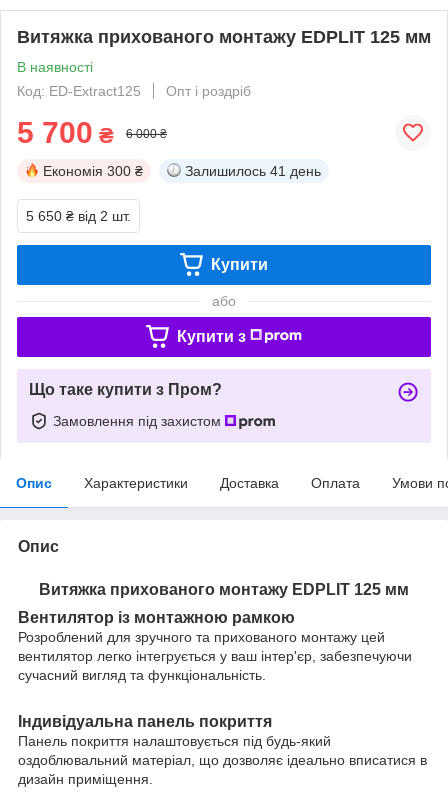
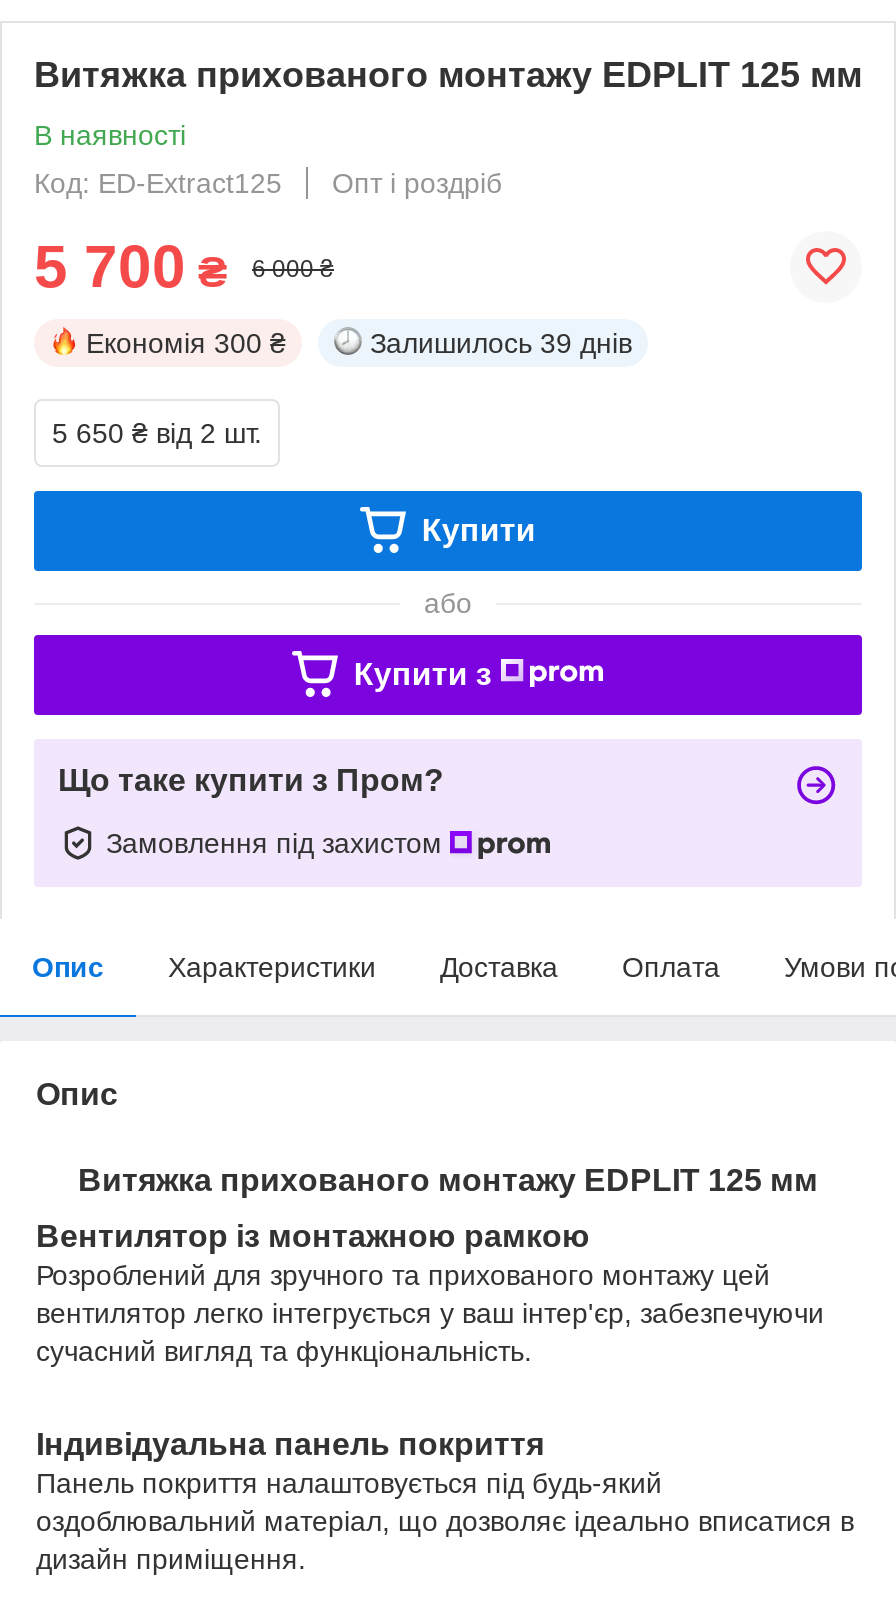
- Залишилось 41 день
+ Залишилось 39 днів
